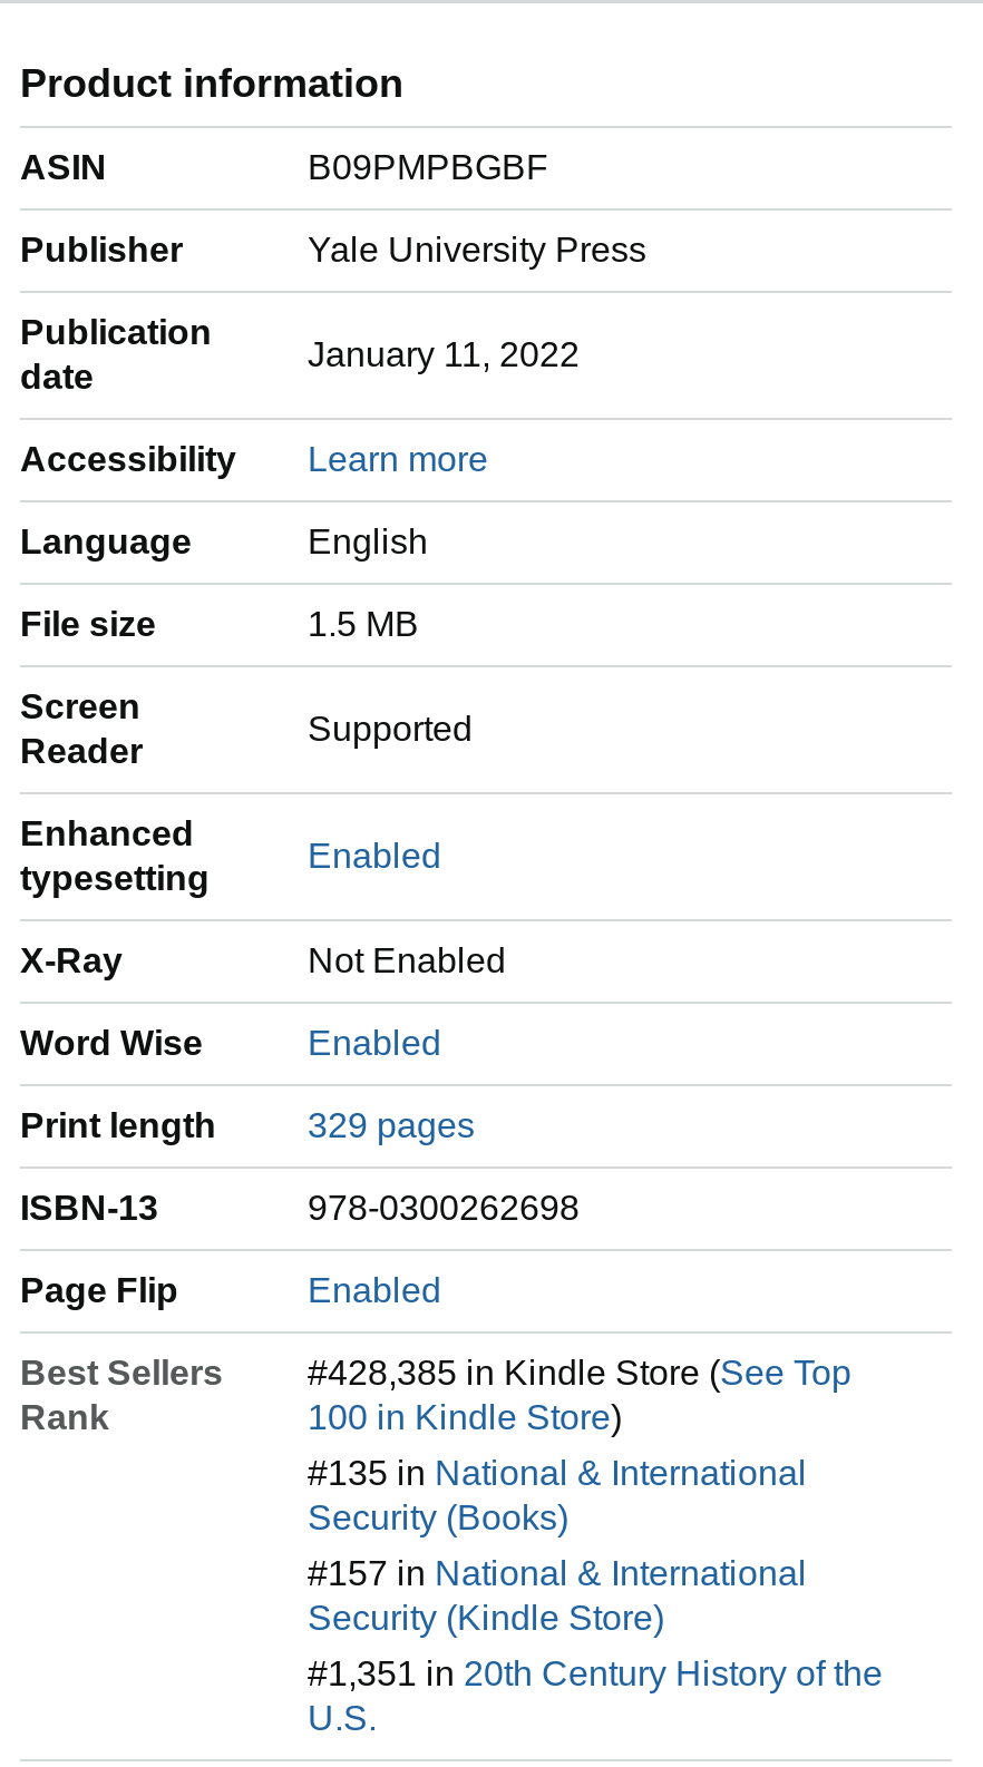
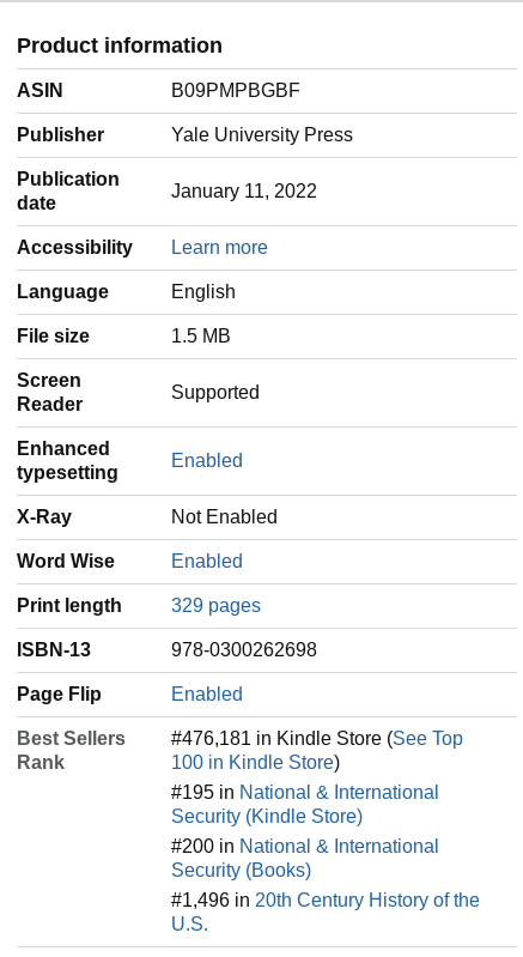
- #428,385 in Kindle Store (See Top
+ #476,181 in Kindle Store (See Top

- #135 in National & International
- #157 in National & International
+ #195 in National & International

moved down: Security (Books)

moved up: Security (Kindle Store)

- #1,351 in 20th Century History of the
+ #200 in National & International
+ #1,496 in 20th Century History of the
